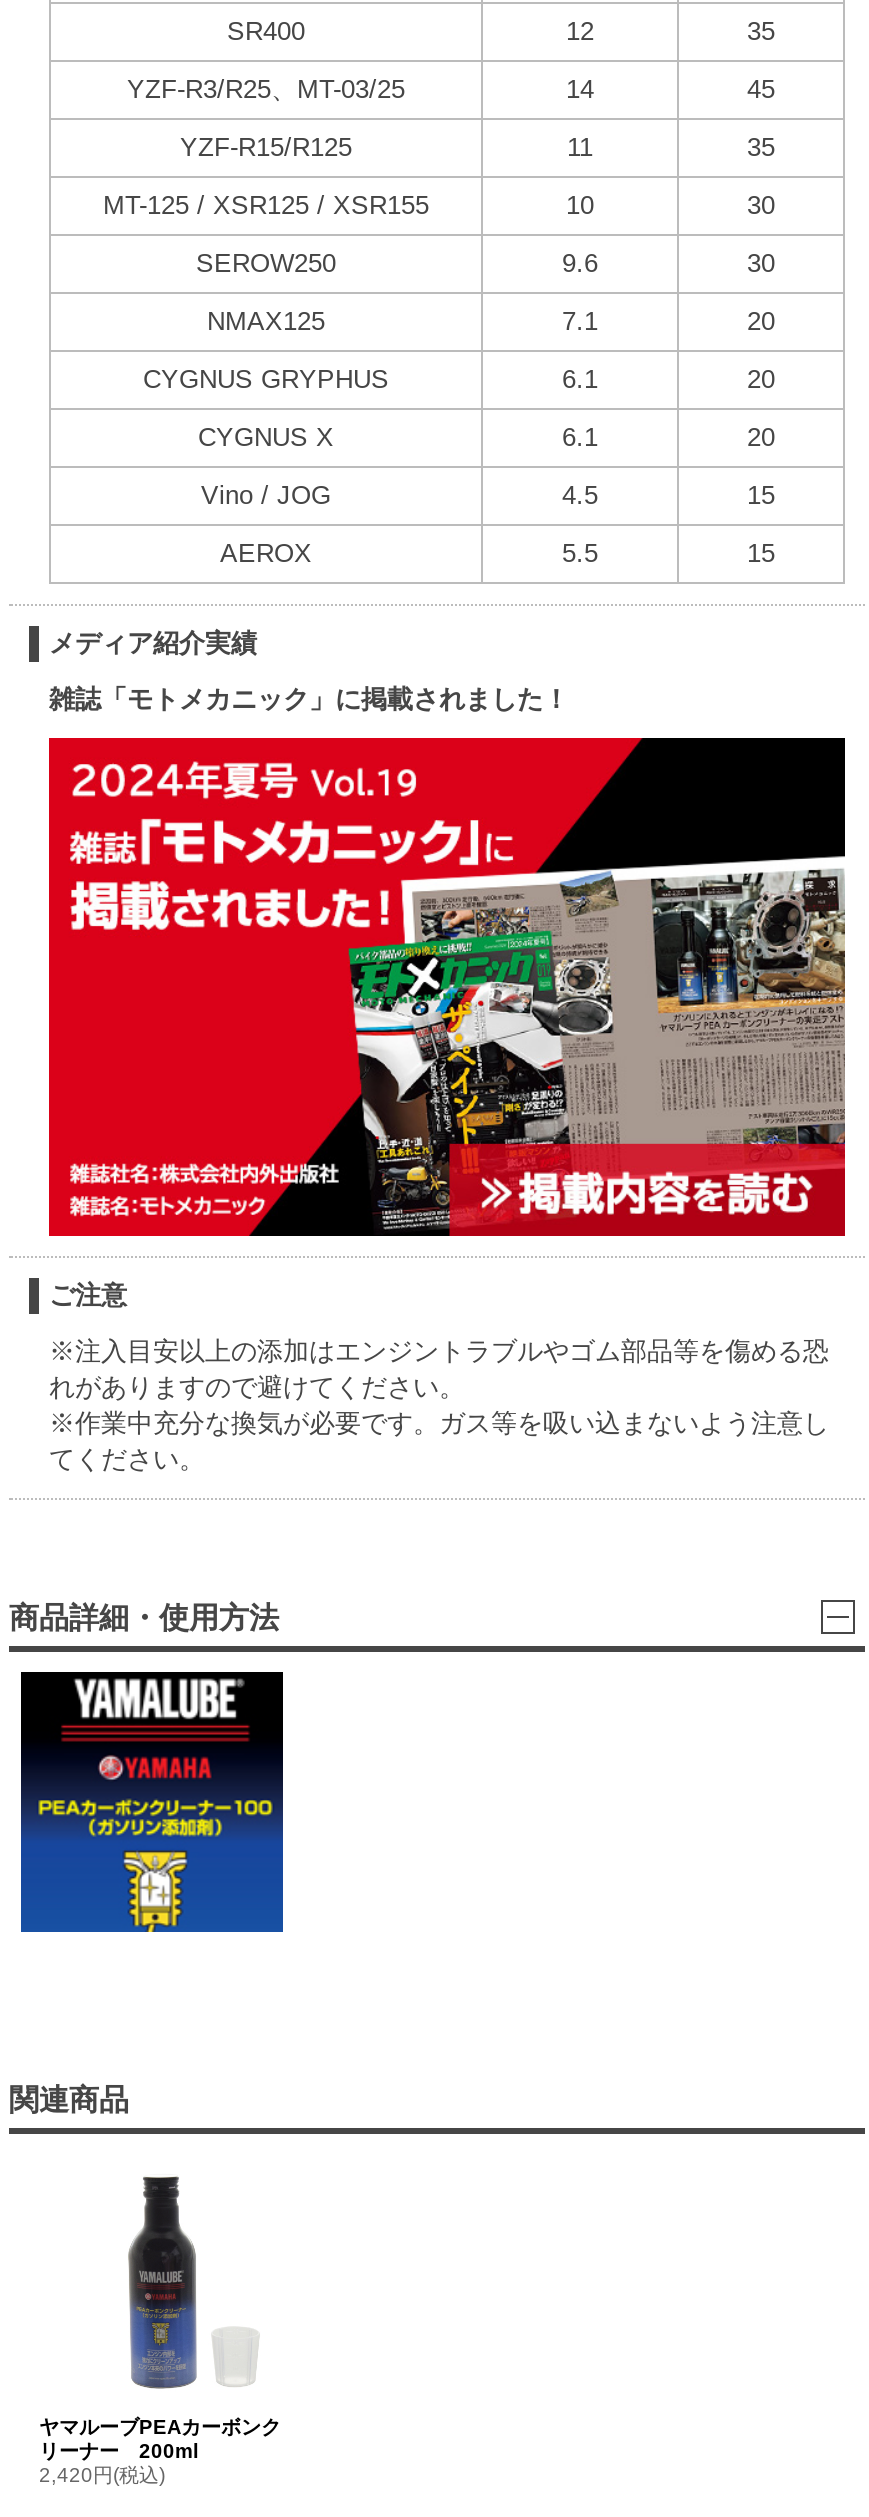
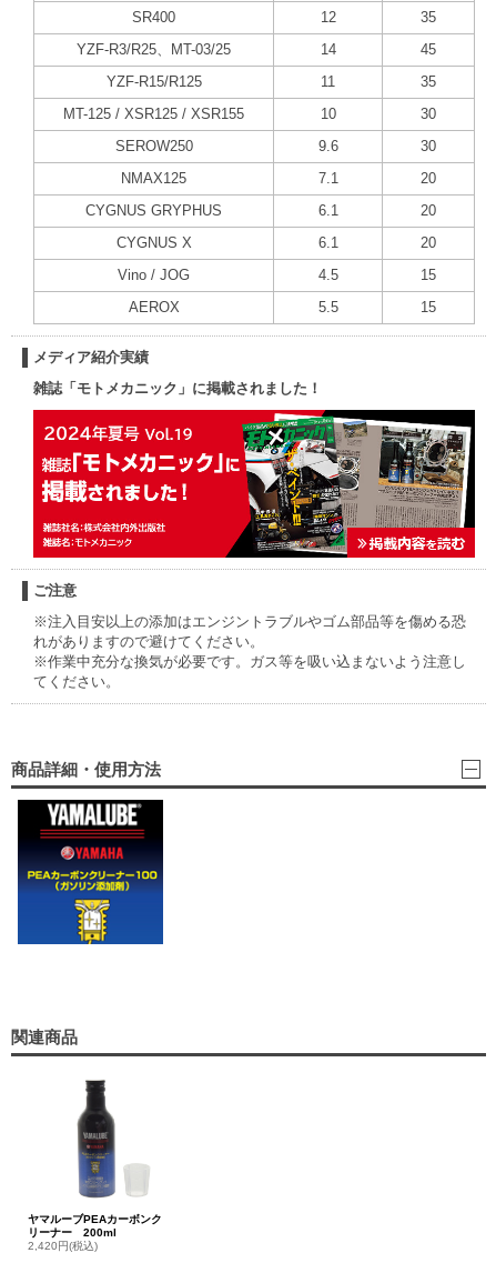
- [image]
+ [image]
